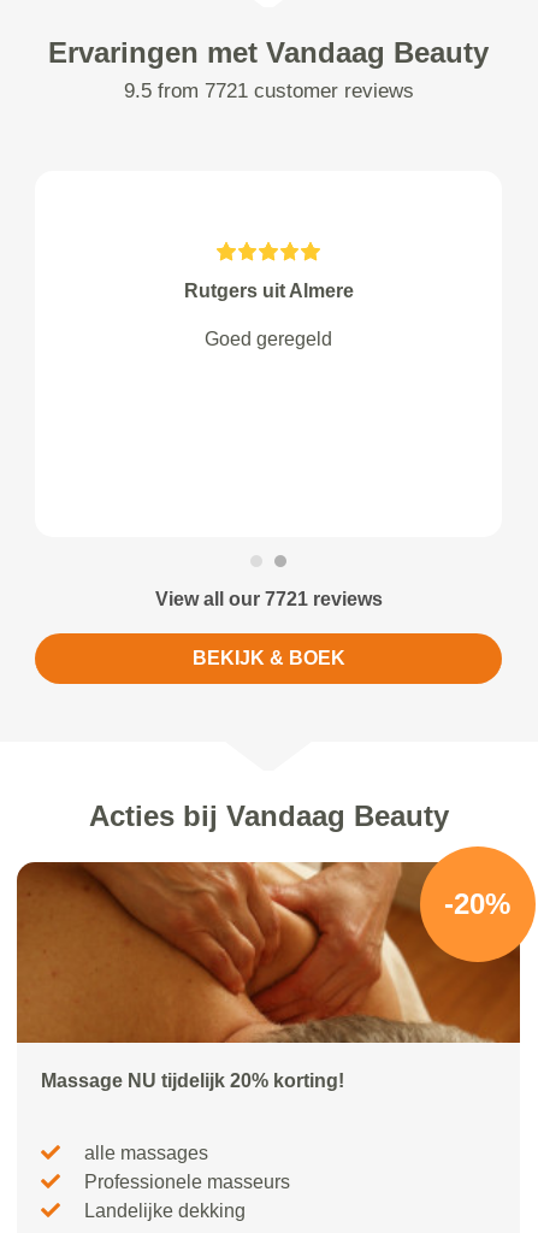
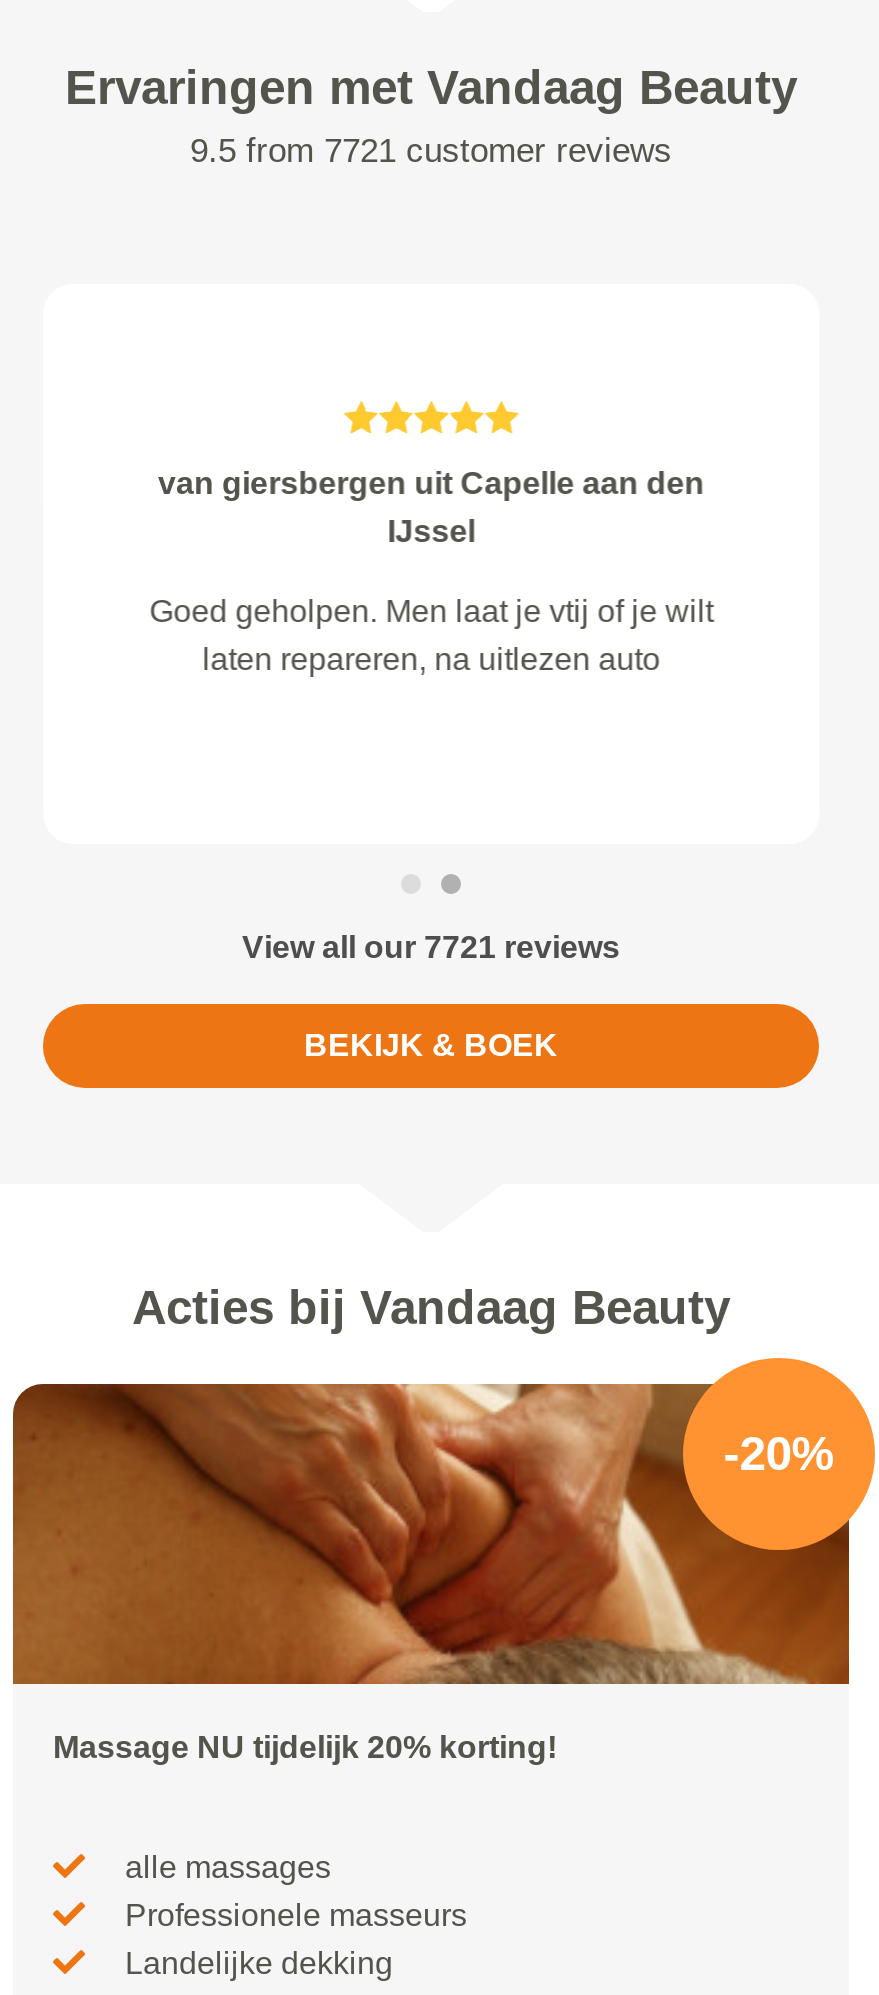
- Rutgers uit Almere
+ van giersbergen uit Capelle aan den
+ IJssel

- Goed geregeld
+ Goed geholpen. Men laat je vtij of je wilt
+ laten repareren, na uitlezen auto
